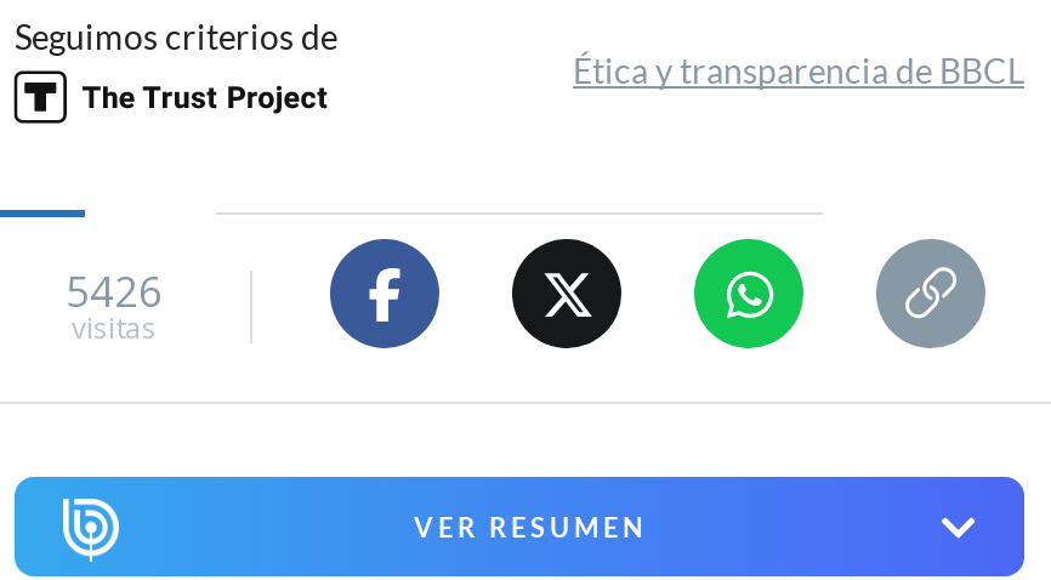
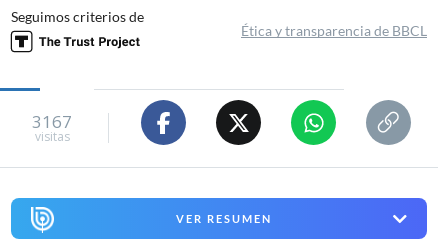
- 5426
+ 3167
